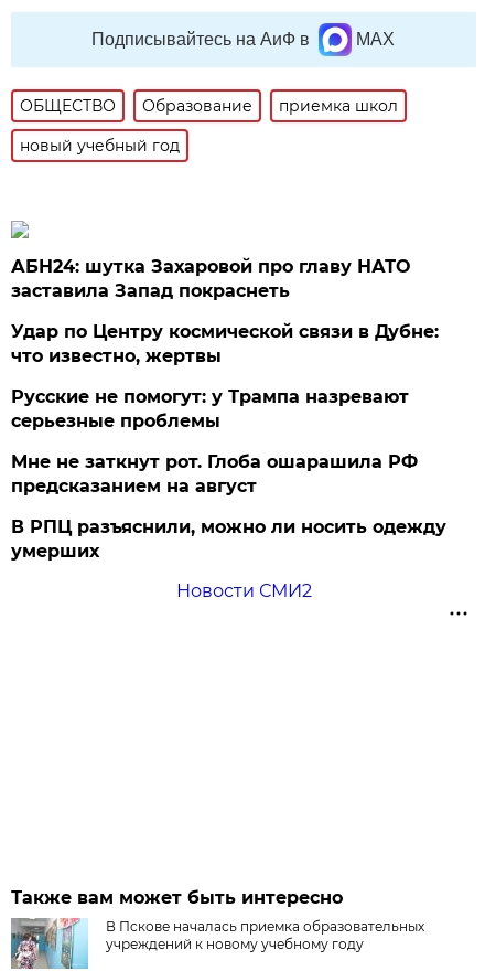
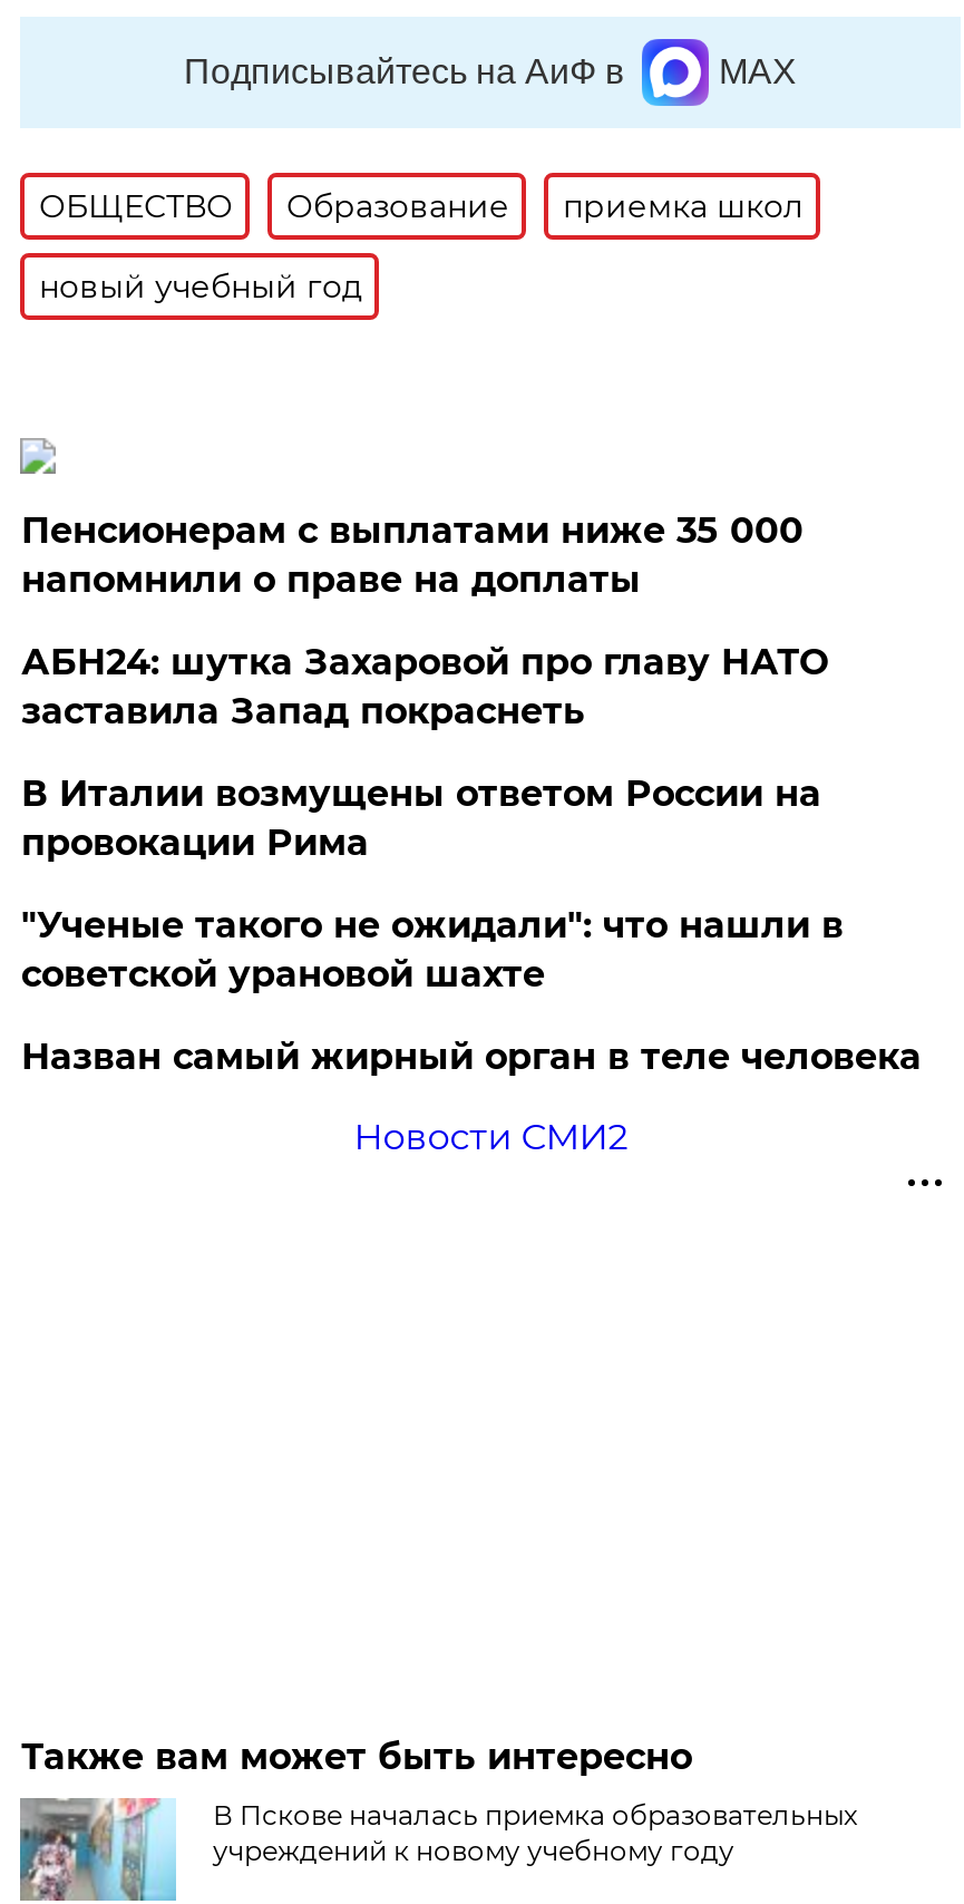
+ Пенсионерам с выплатами ниже 35 000
+ напомнили о праве на доплаты

moved down: АБН24: шутка Захаровой про главу НАТО | заставила Запад покраснеть

- Удар по Центру космической связи в Дубне:
- что известно, жертвы
- Русские не помогут: у Трампа назревают
- серьезные проблемы
- Мне не заткнут рот. Глоба ошарашила РФ
- предсказанием на август
- В РПЦ разъяснили, можно ли носить одежду
- умерших
+ В Италии возмущены ответом России на
+ провокации Рима
+ "Ученые такого не ожидали": что нашли в
+ советской урановой шахте
+ Назван самый жирный орган в теле человека
